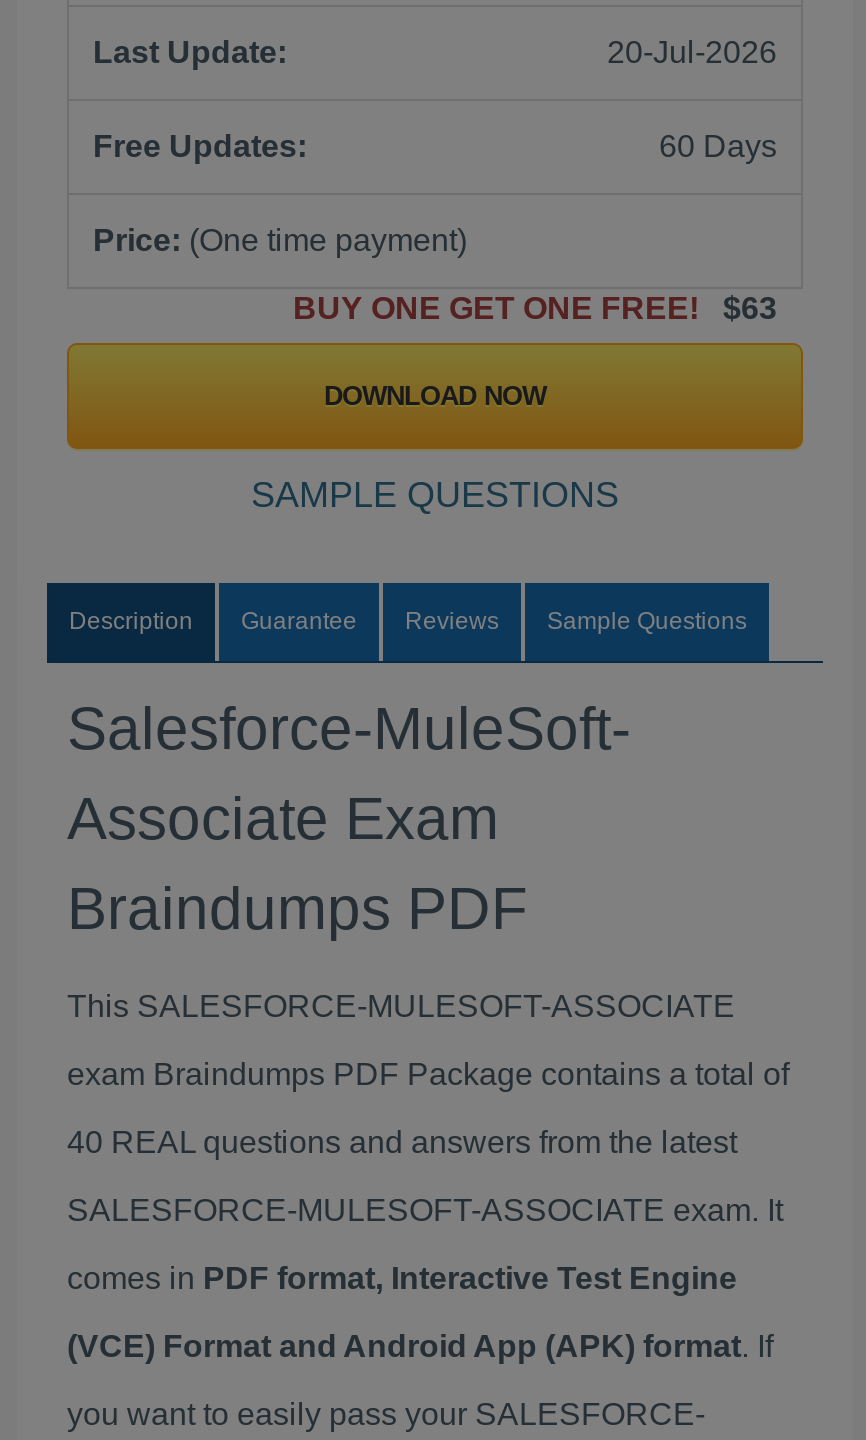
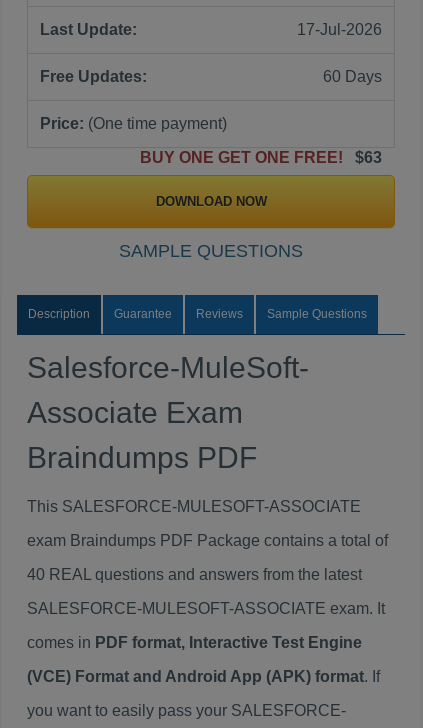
- 20-Jul-2026
+ 17-Jul-2026
